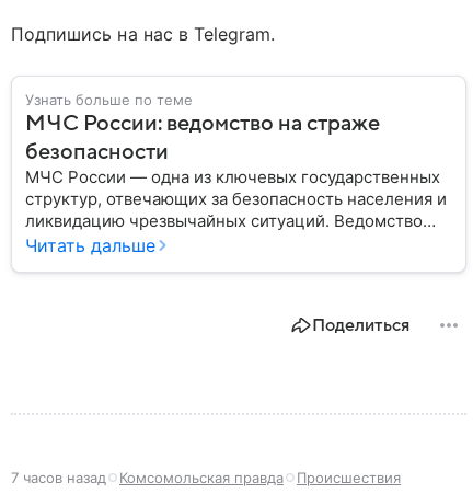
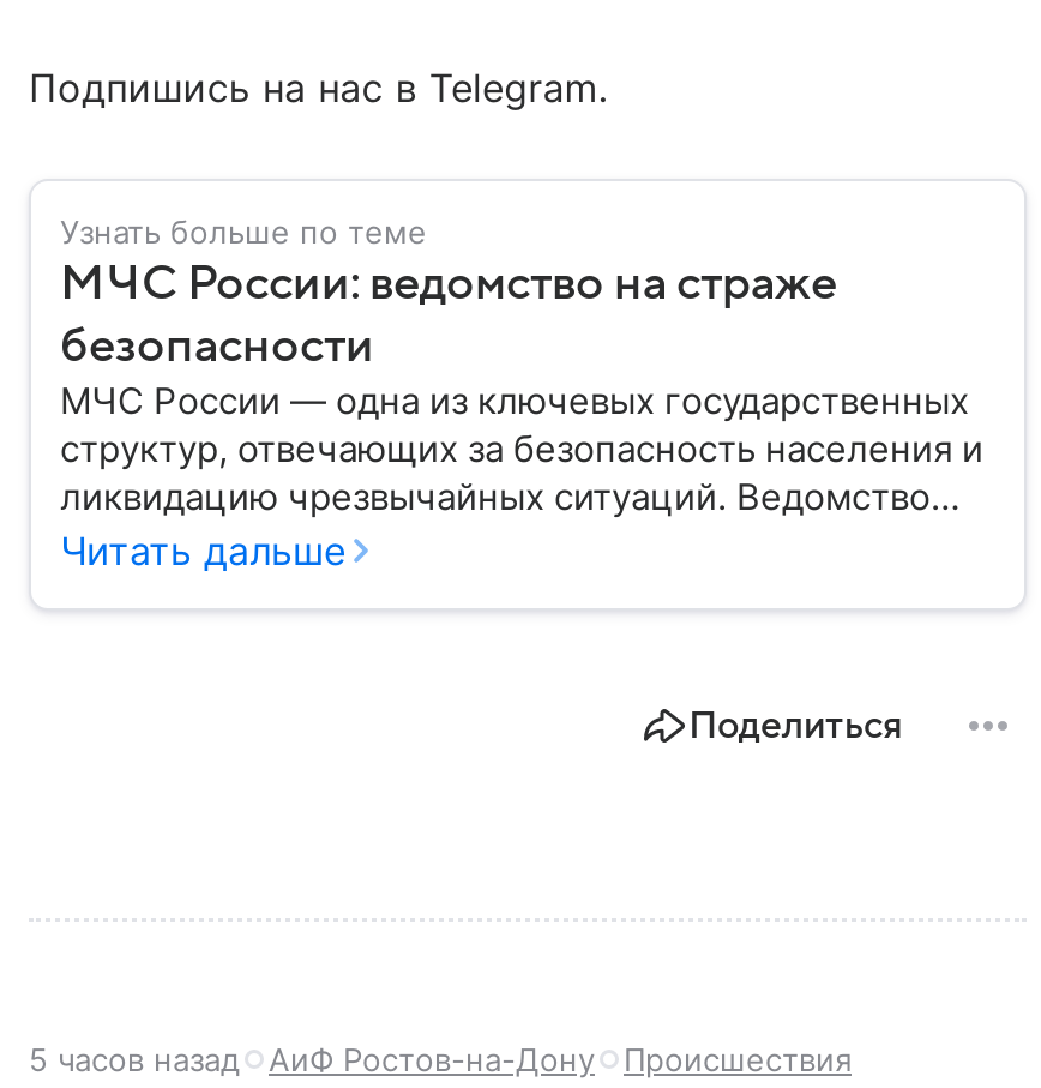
- 7 часов назад
- Комсомольская правда
+ 5 часов назад
+ АиФ Ростов-на-Дону
